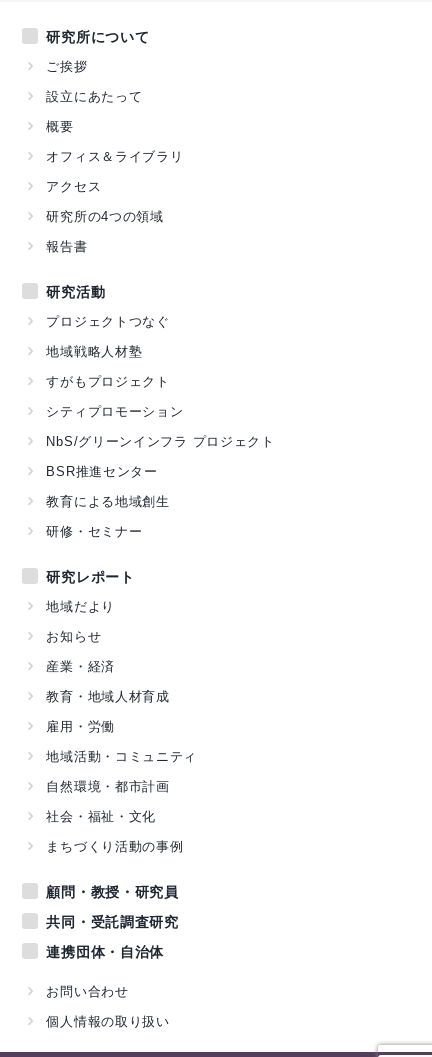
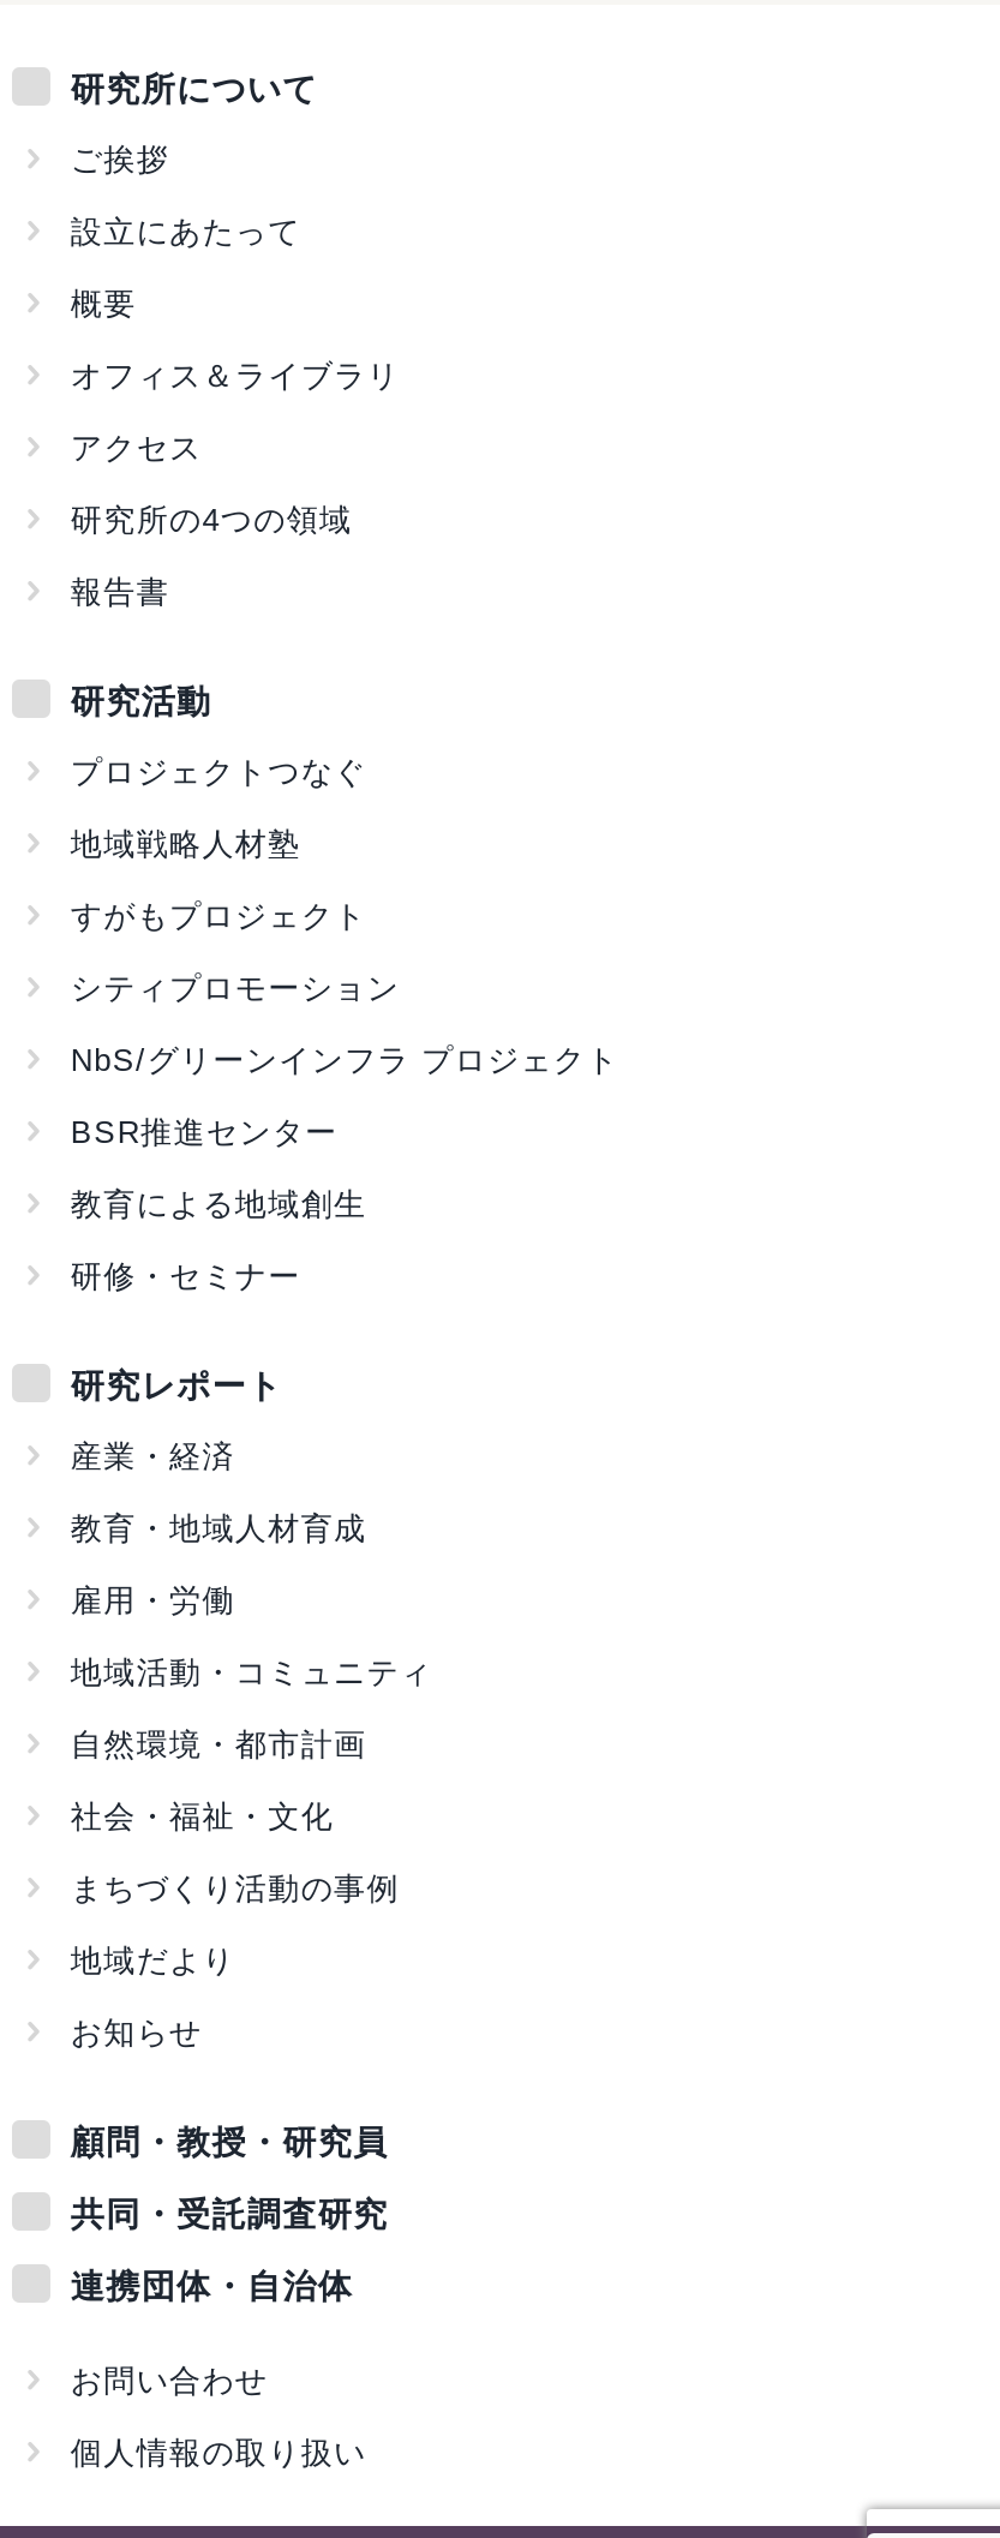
moved down: 地域だより | お知らせ

moved up: 産業・経済 | 教育・地域人材育成 | 雇用・労働 | 地域活動・コミュニティ | 自然環境・都市計画 | 社会・福祉・文化 | まちづくり活動の事例
